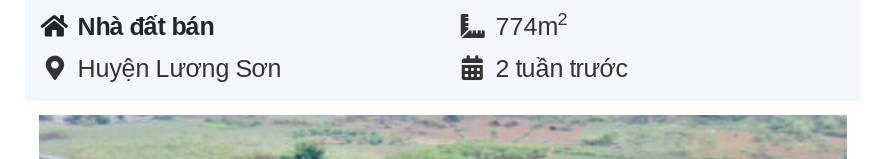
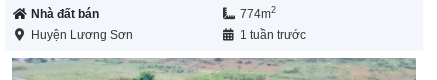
- 2 tuần trước
+ 1 tuần trước
